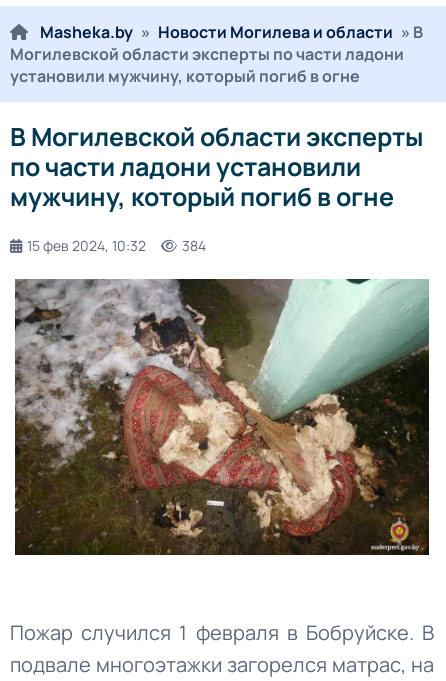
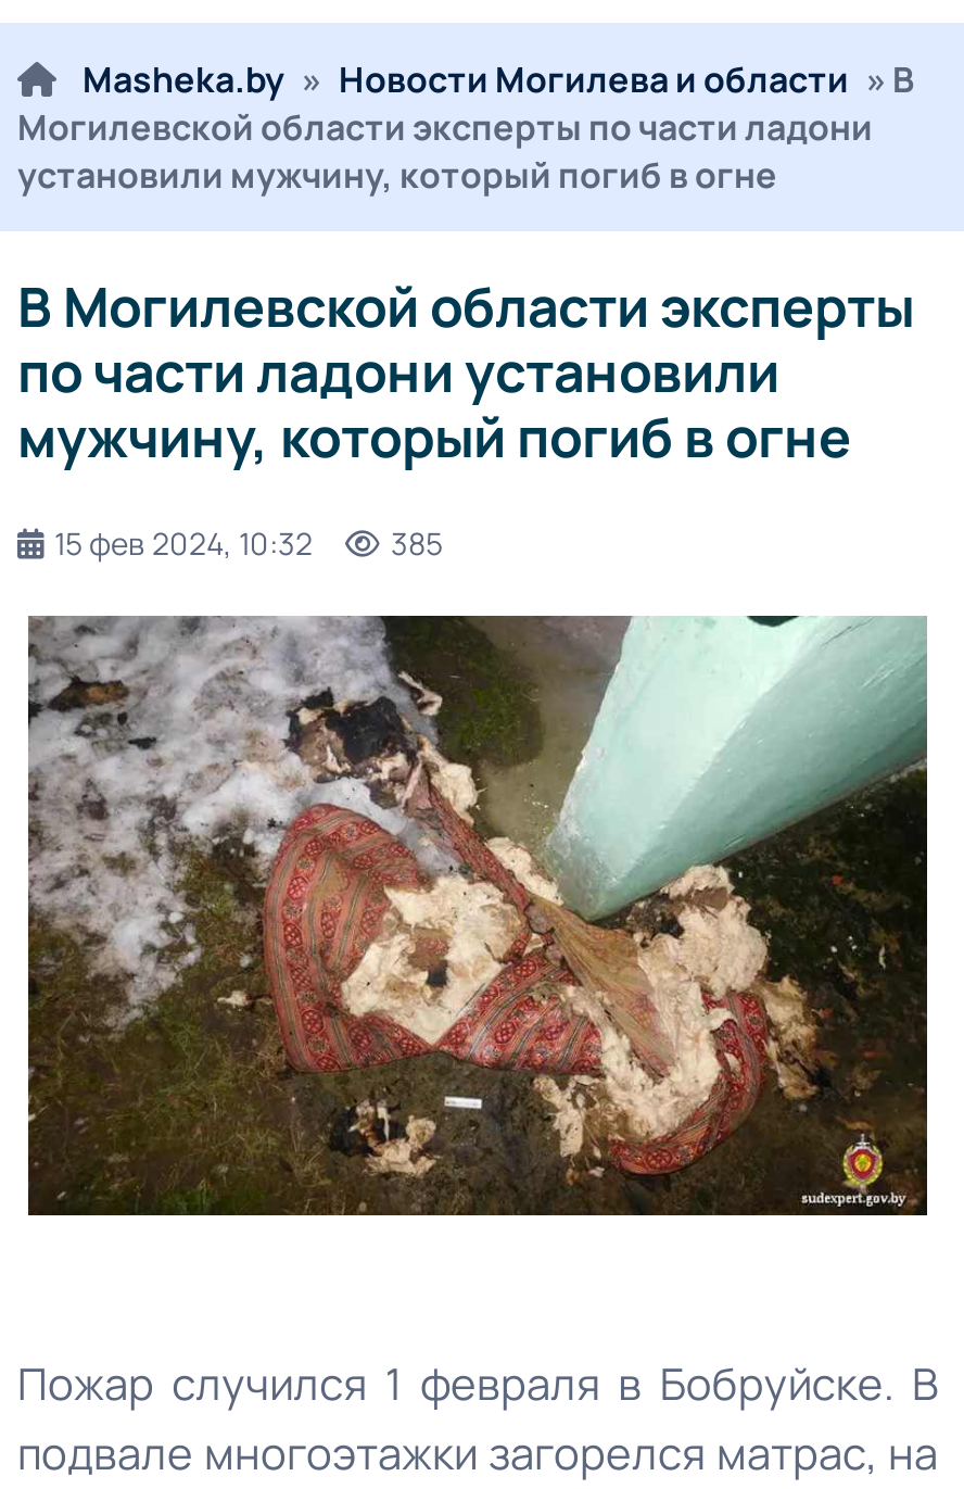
- 15 фев 2024, 10:32 384
+ 15 фев 2024, 10:32 385
